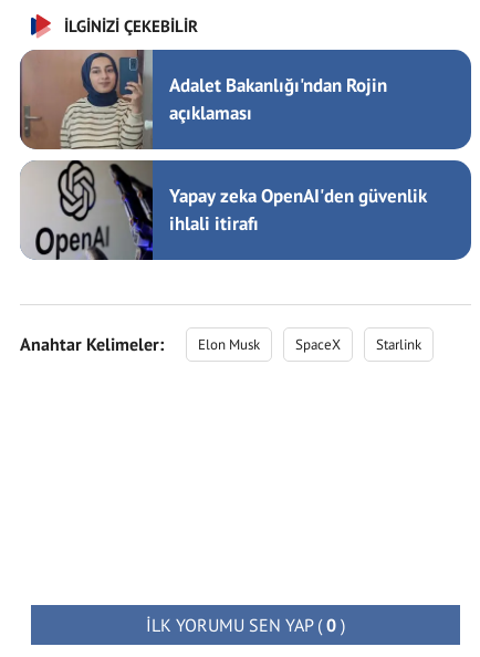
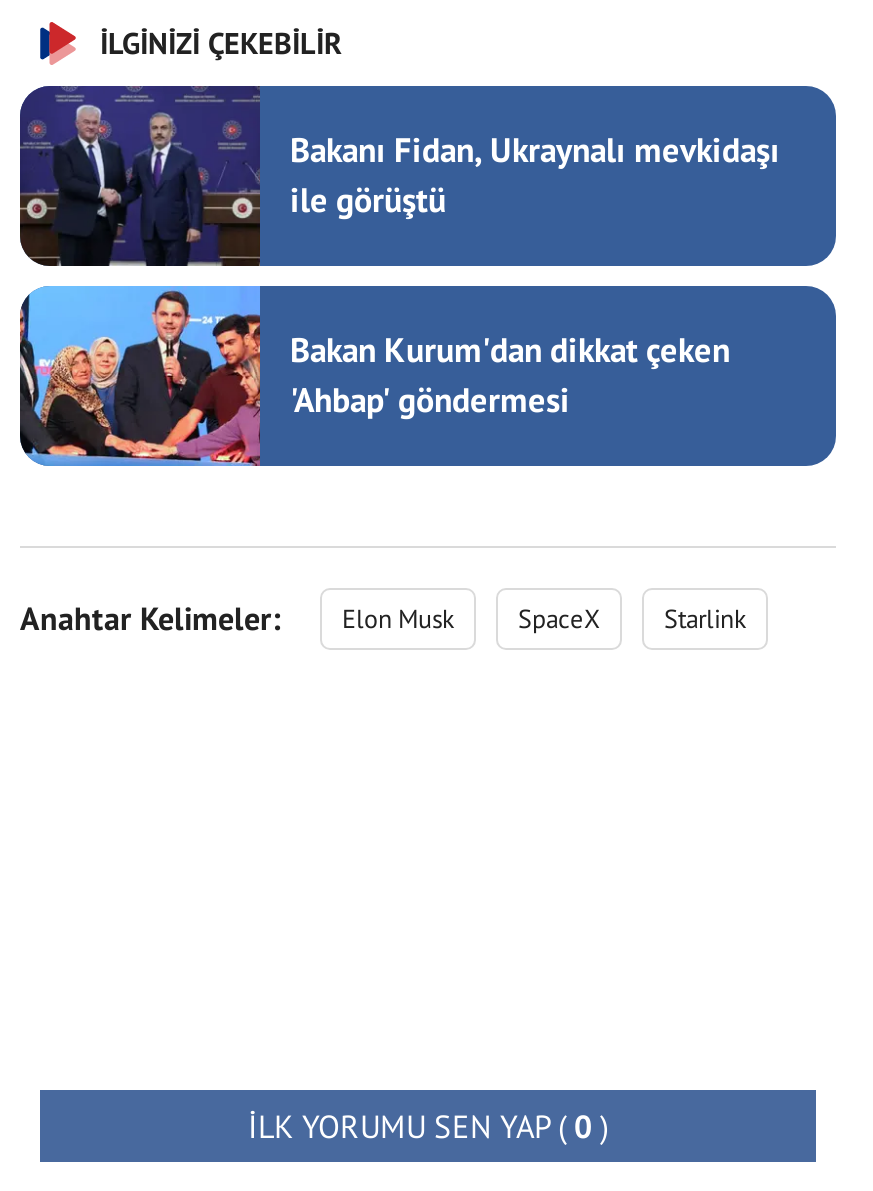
- [image]
- Adalet Bakanlığı'ndan Rojin
- açıklaması
+ [image]
+ Bakanı Fidan, Ukraynalı mevkidaşı
+ ile görüştü

- [image]
- Yapay zeka OpenAI'den güvenlik
- ihlali itirafı
+ [image]
+ Bakan Kurum'dan dikkat çeken
+ 'Ahbap' göndermesi
